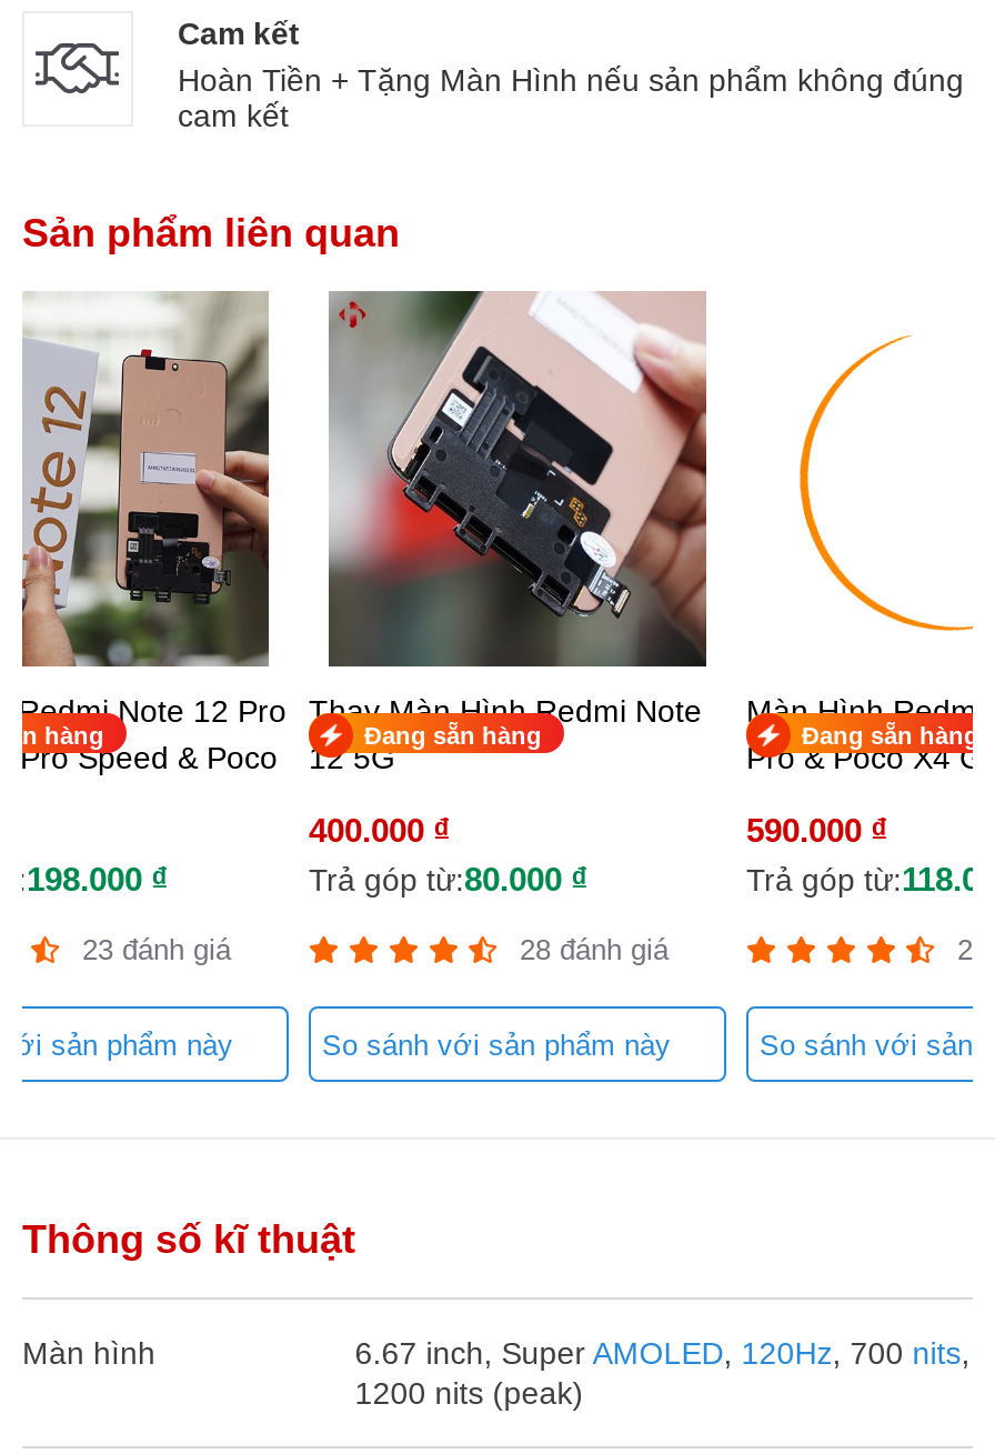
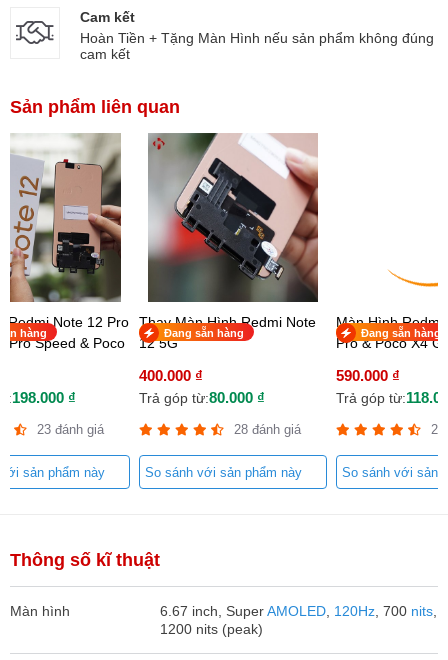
- [image]
